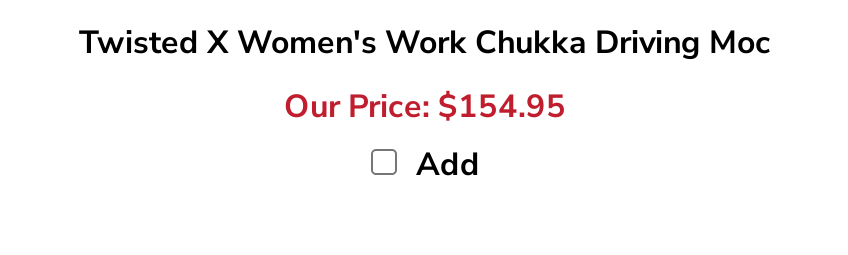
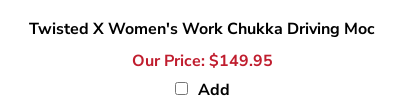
- Our Price: $154.95
+ Our Price: $149.95
